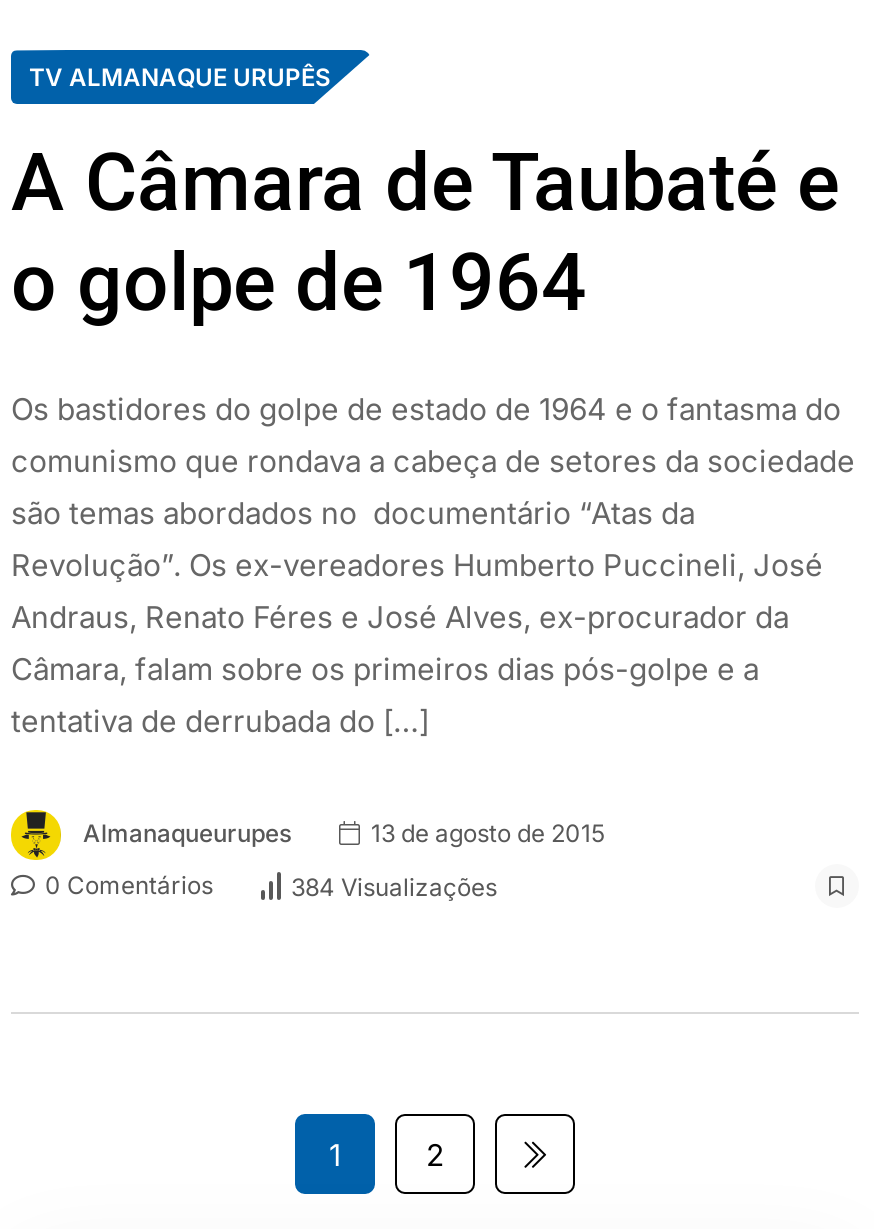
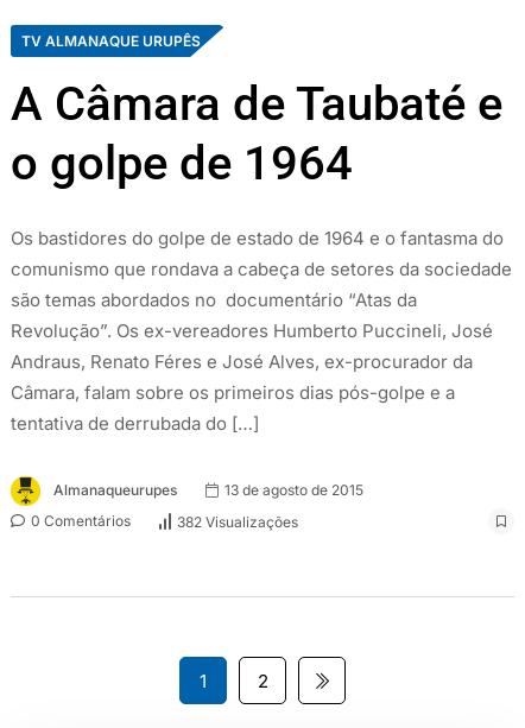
- 384 Visualizações
+ 382 Visualizações
